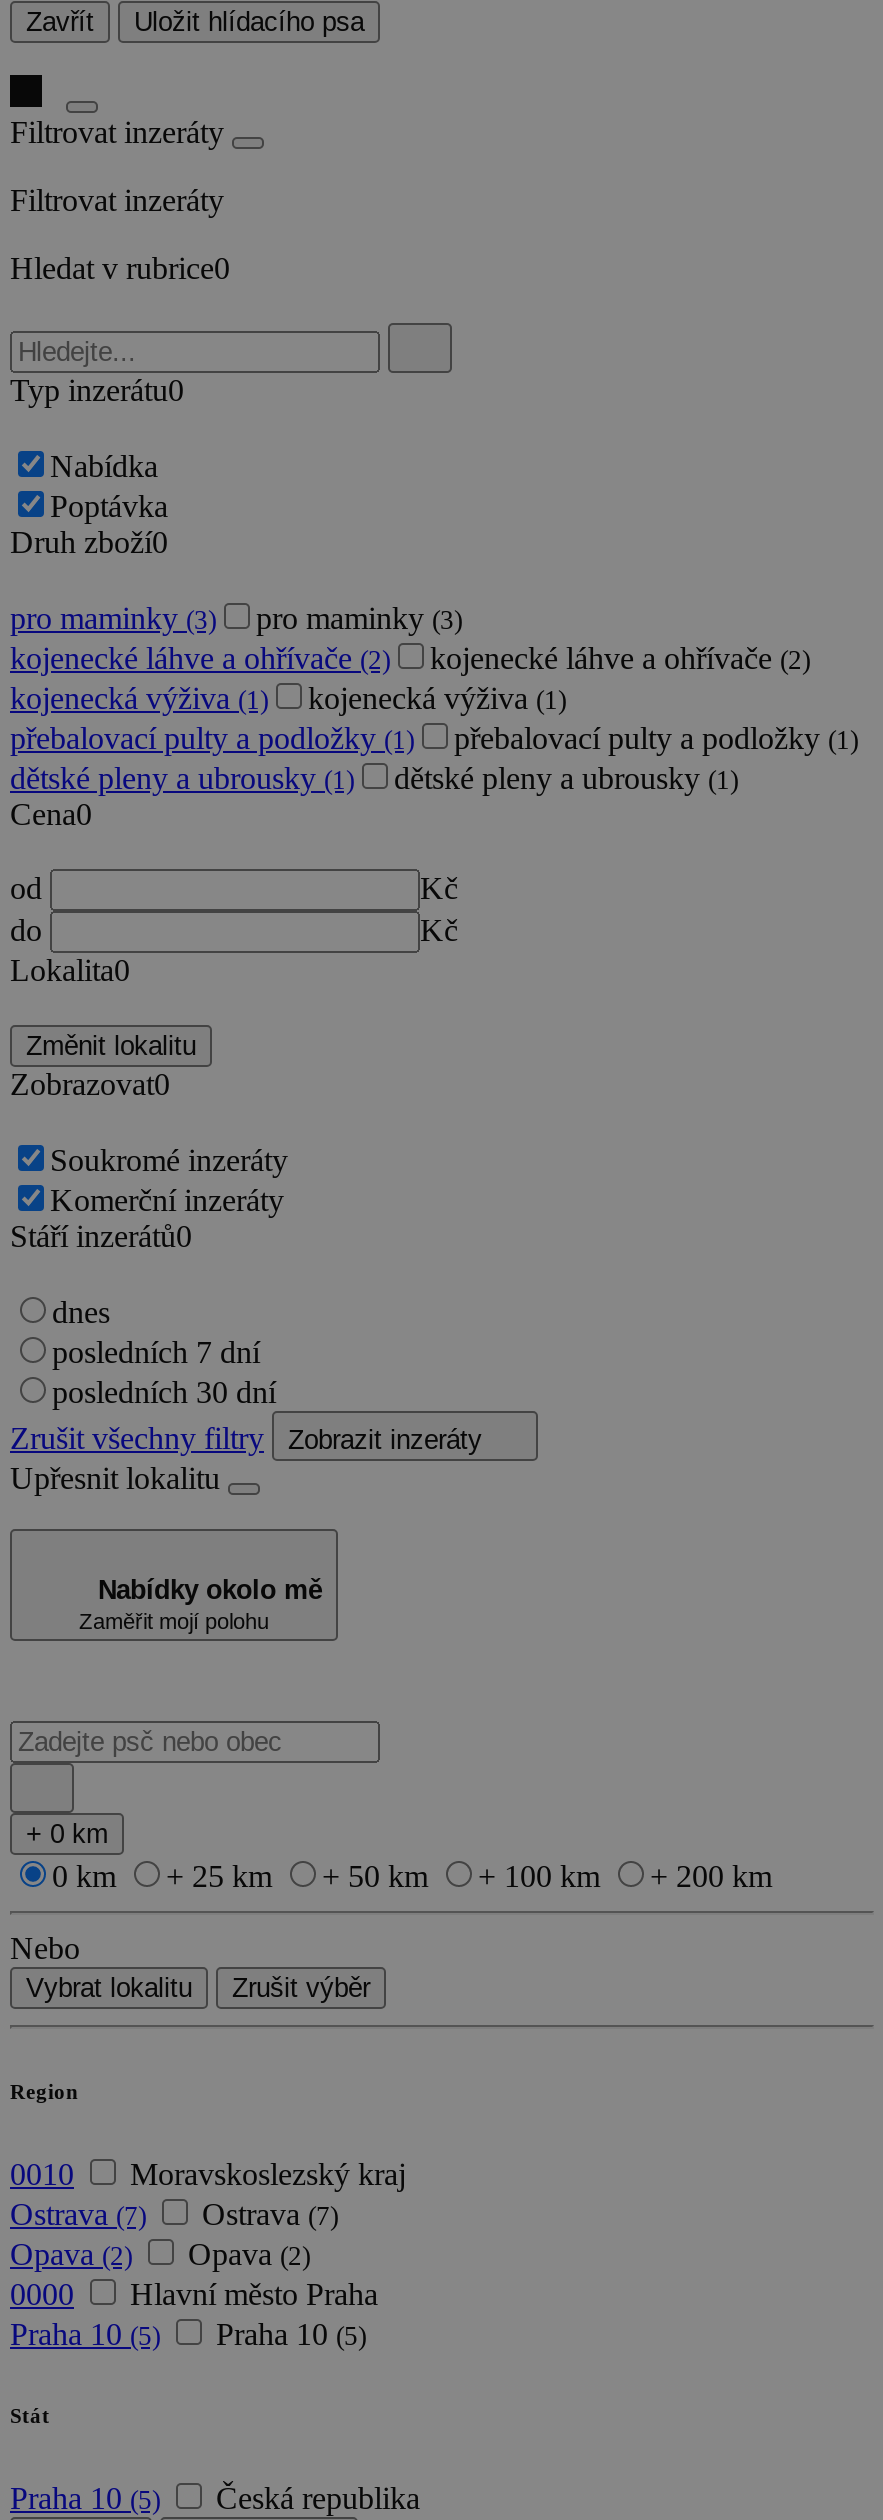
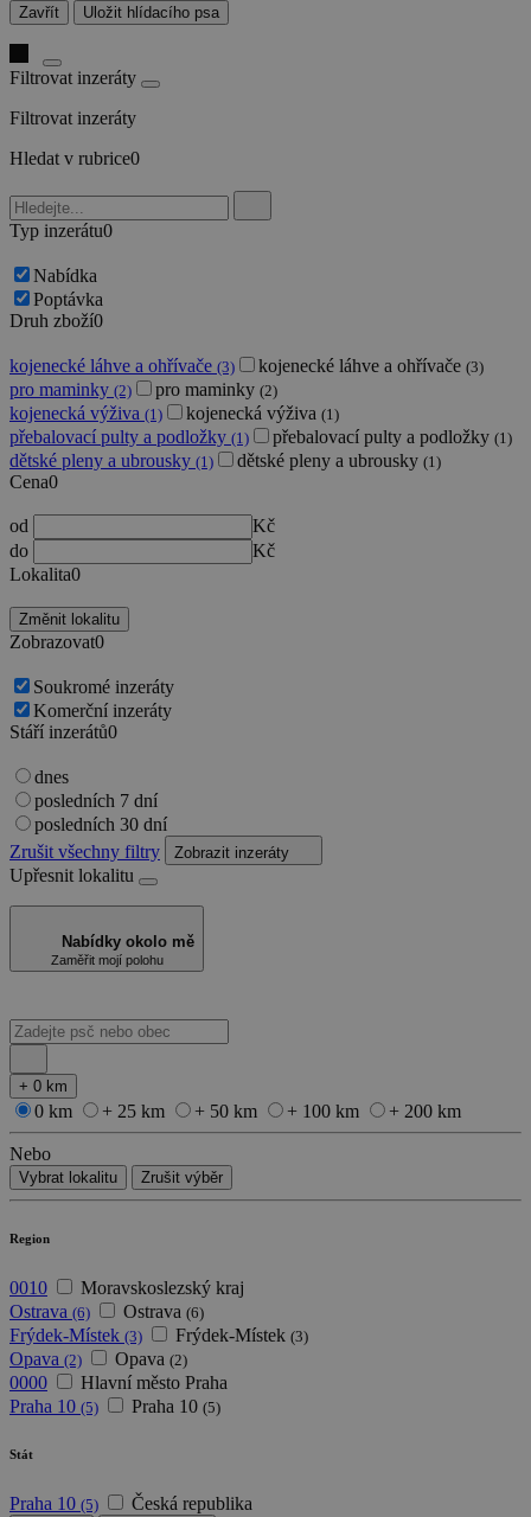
- pro maminky (3)
- pro maminky (3)
- kojenecké láhve a ohřívače (2)
- kojenecké láhve a ohřívače (2)
+ kojenecké láhve a ohřívače (3)
+ kojenecké láhve a ohřívače (3)
+ pro maminky (2)
+ pro maminky (2)

- Ostrava (7)
- Ostrava (7)
+ Ostrava (6)
+ Ostrava (6)
+ Frýdek-Místek (3)
+ Frýdek-Místek (3)
